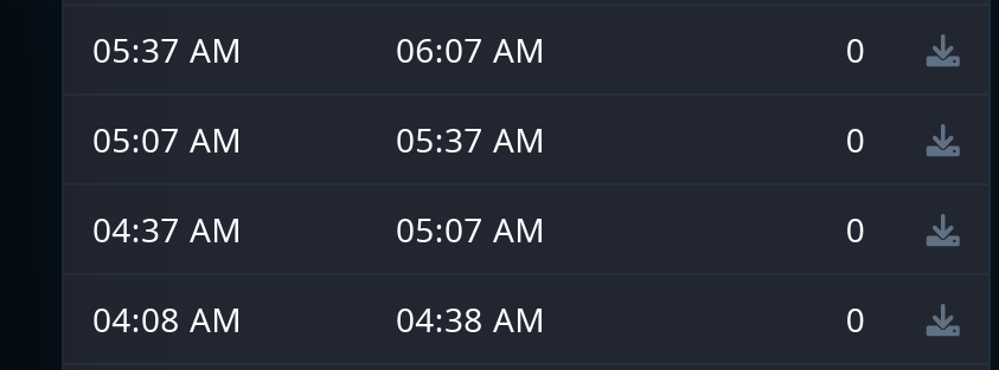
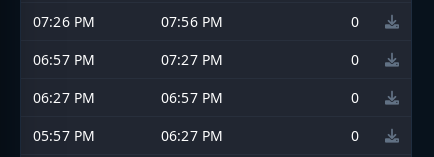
- 05:37 AM
- 06:07 AM
+ 07:26 PM
+ 07:56 PM

- 05:07 AM
- 05:37 AM
+ 06:57 PM
+ 07:27 PM

- 04:37 AM
- 05:07 AM
+ 06:27 PM
+ 06:57 PM

- 04:08 AM
- 04:38 AM
+ 05:57 PM
+ 06:27 PM
